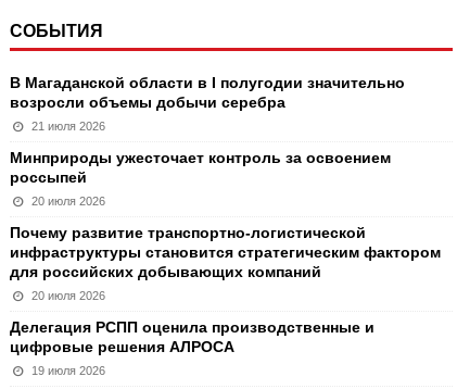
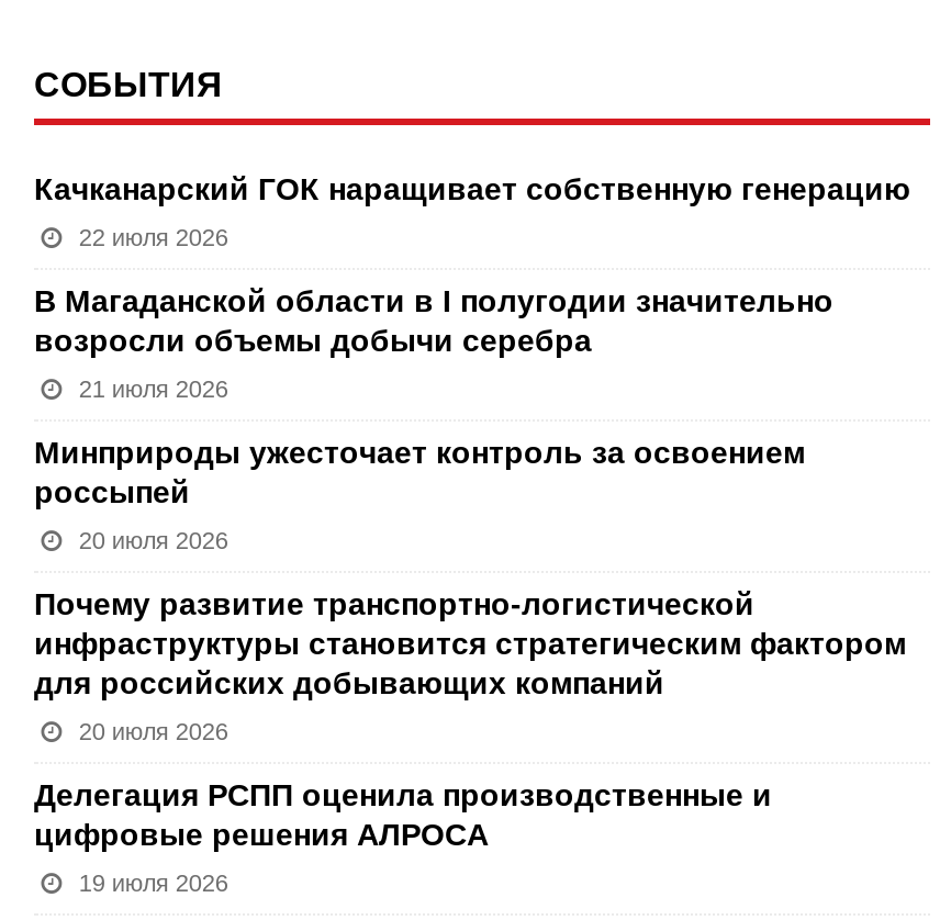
+ Качканарский ГОК наращивает собственную генерацию
+ 22 июля 2026
